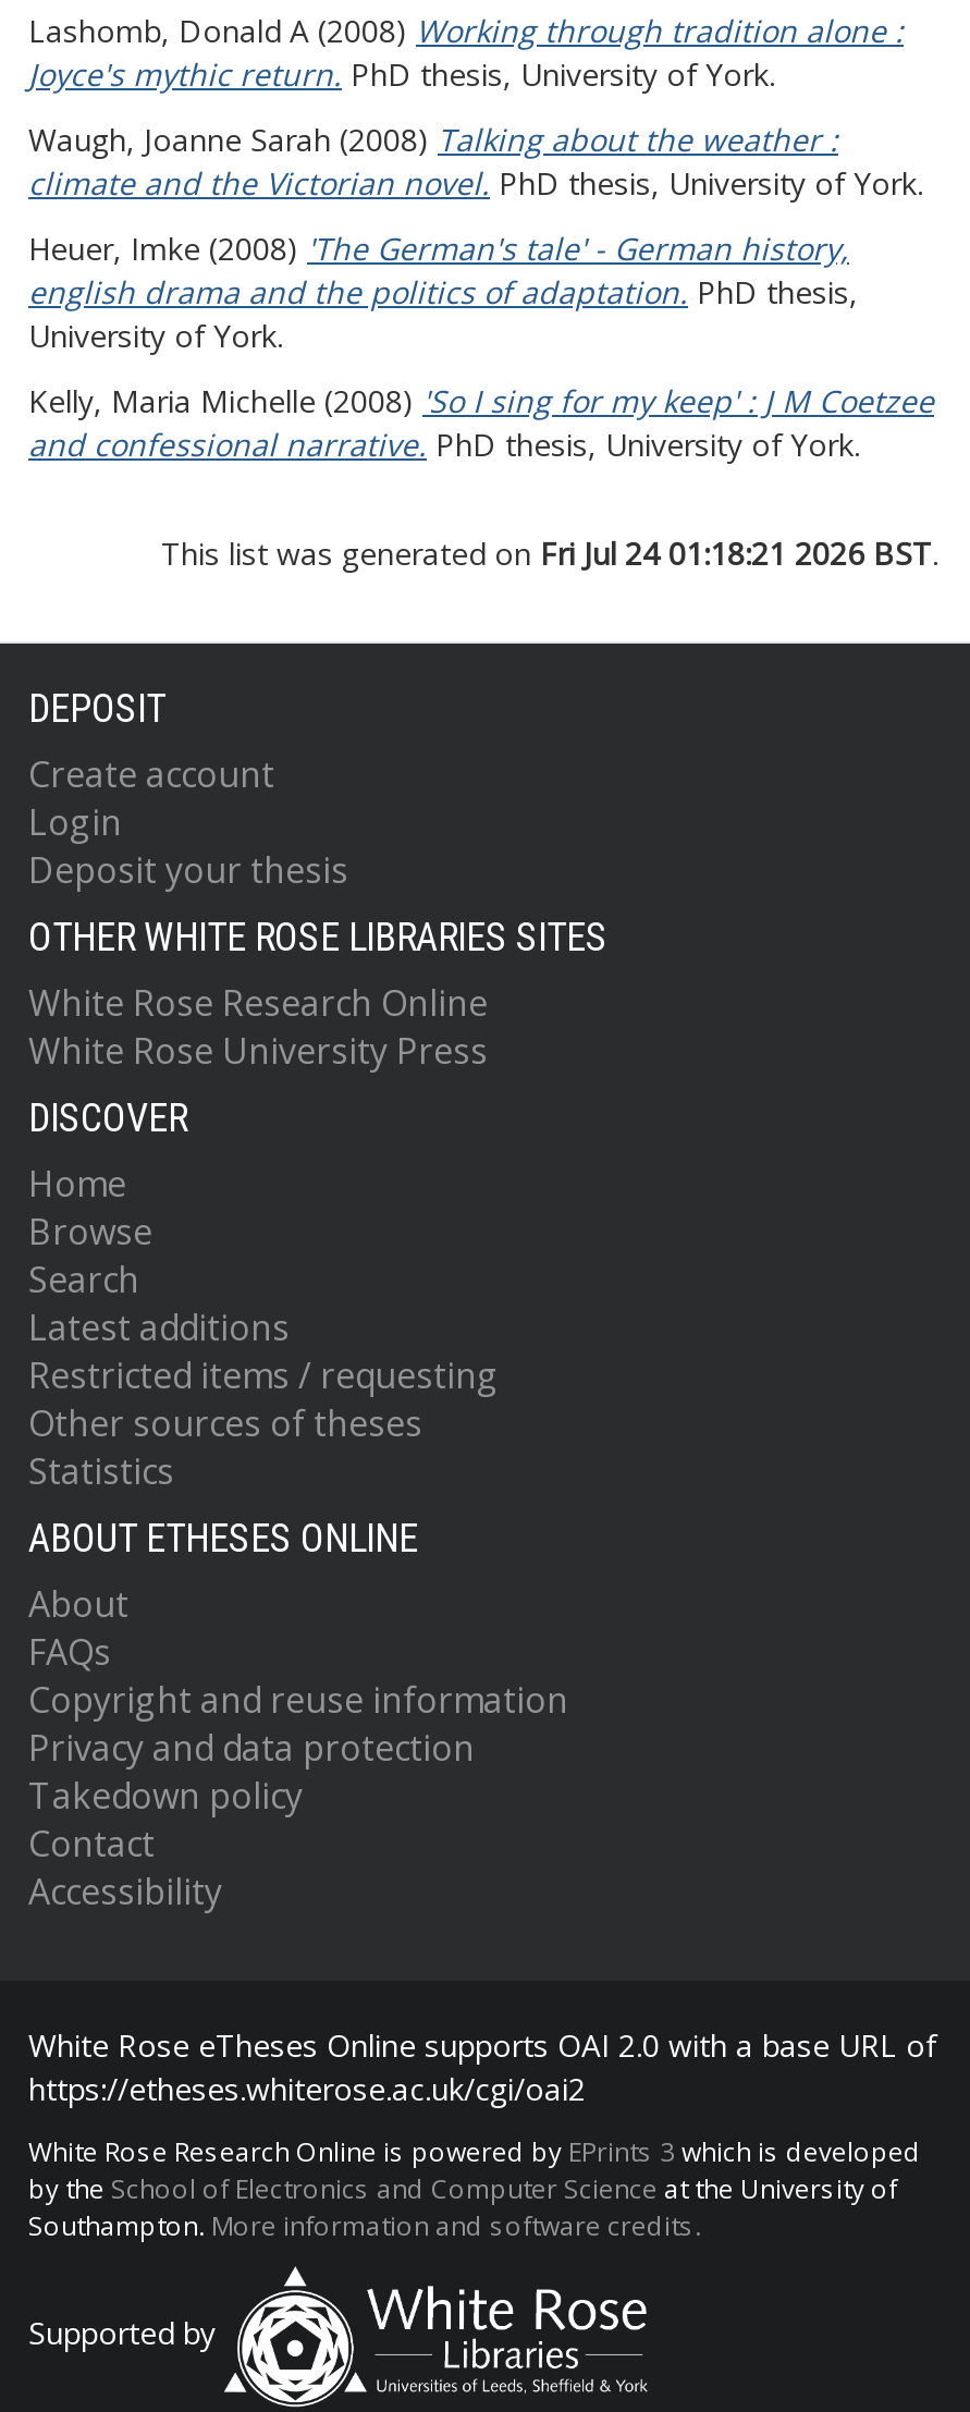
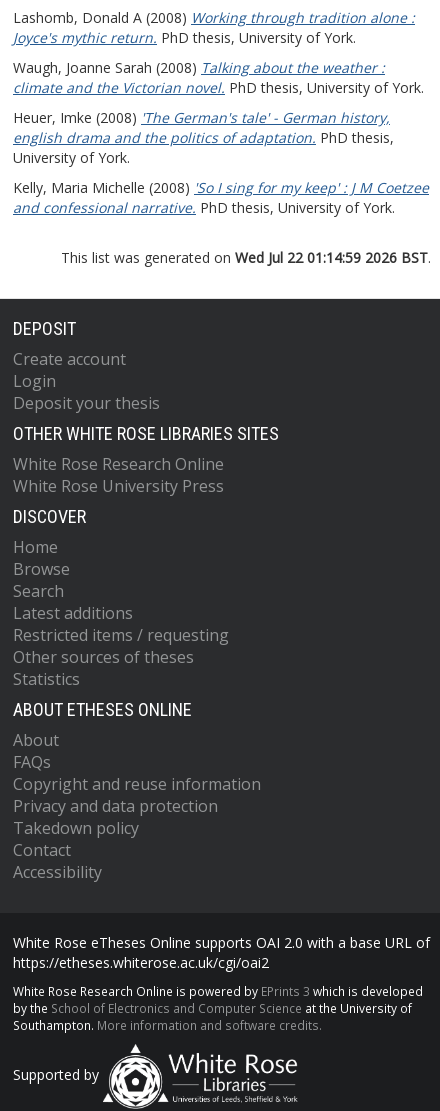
- This list was generated on Fri Jul 24 01:18:21 2026 BST.
+ This list was generated on Wed Jul 22 01:14:59 2026 BST.
